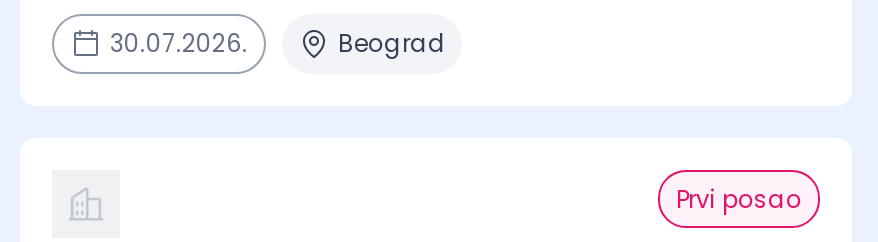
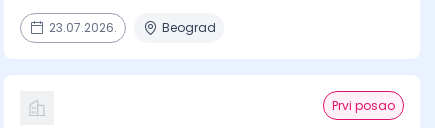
- 30.07.2026.
+ 23.07.2026.
